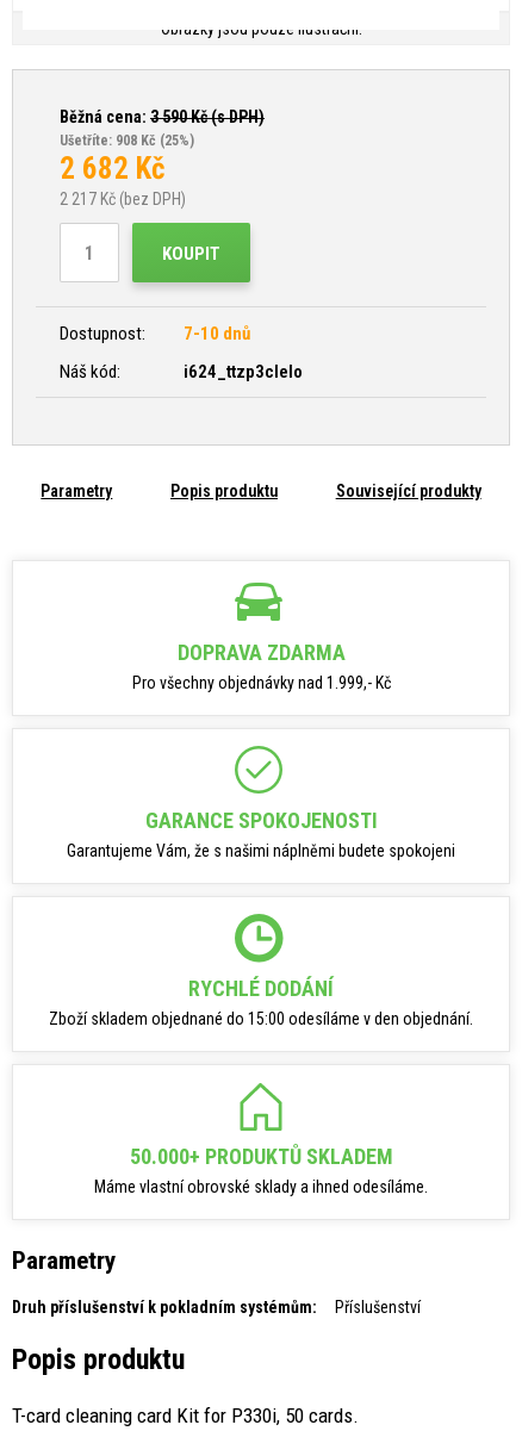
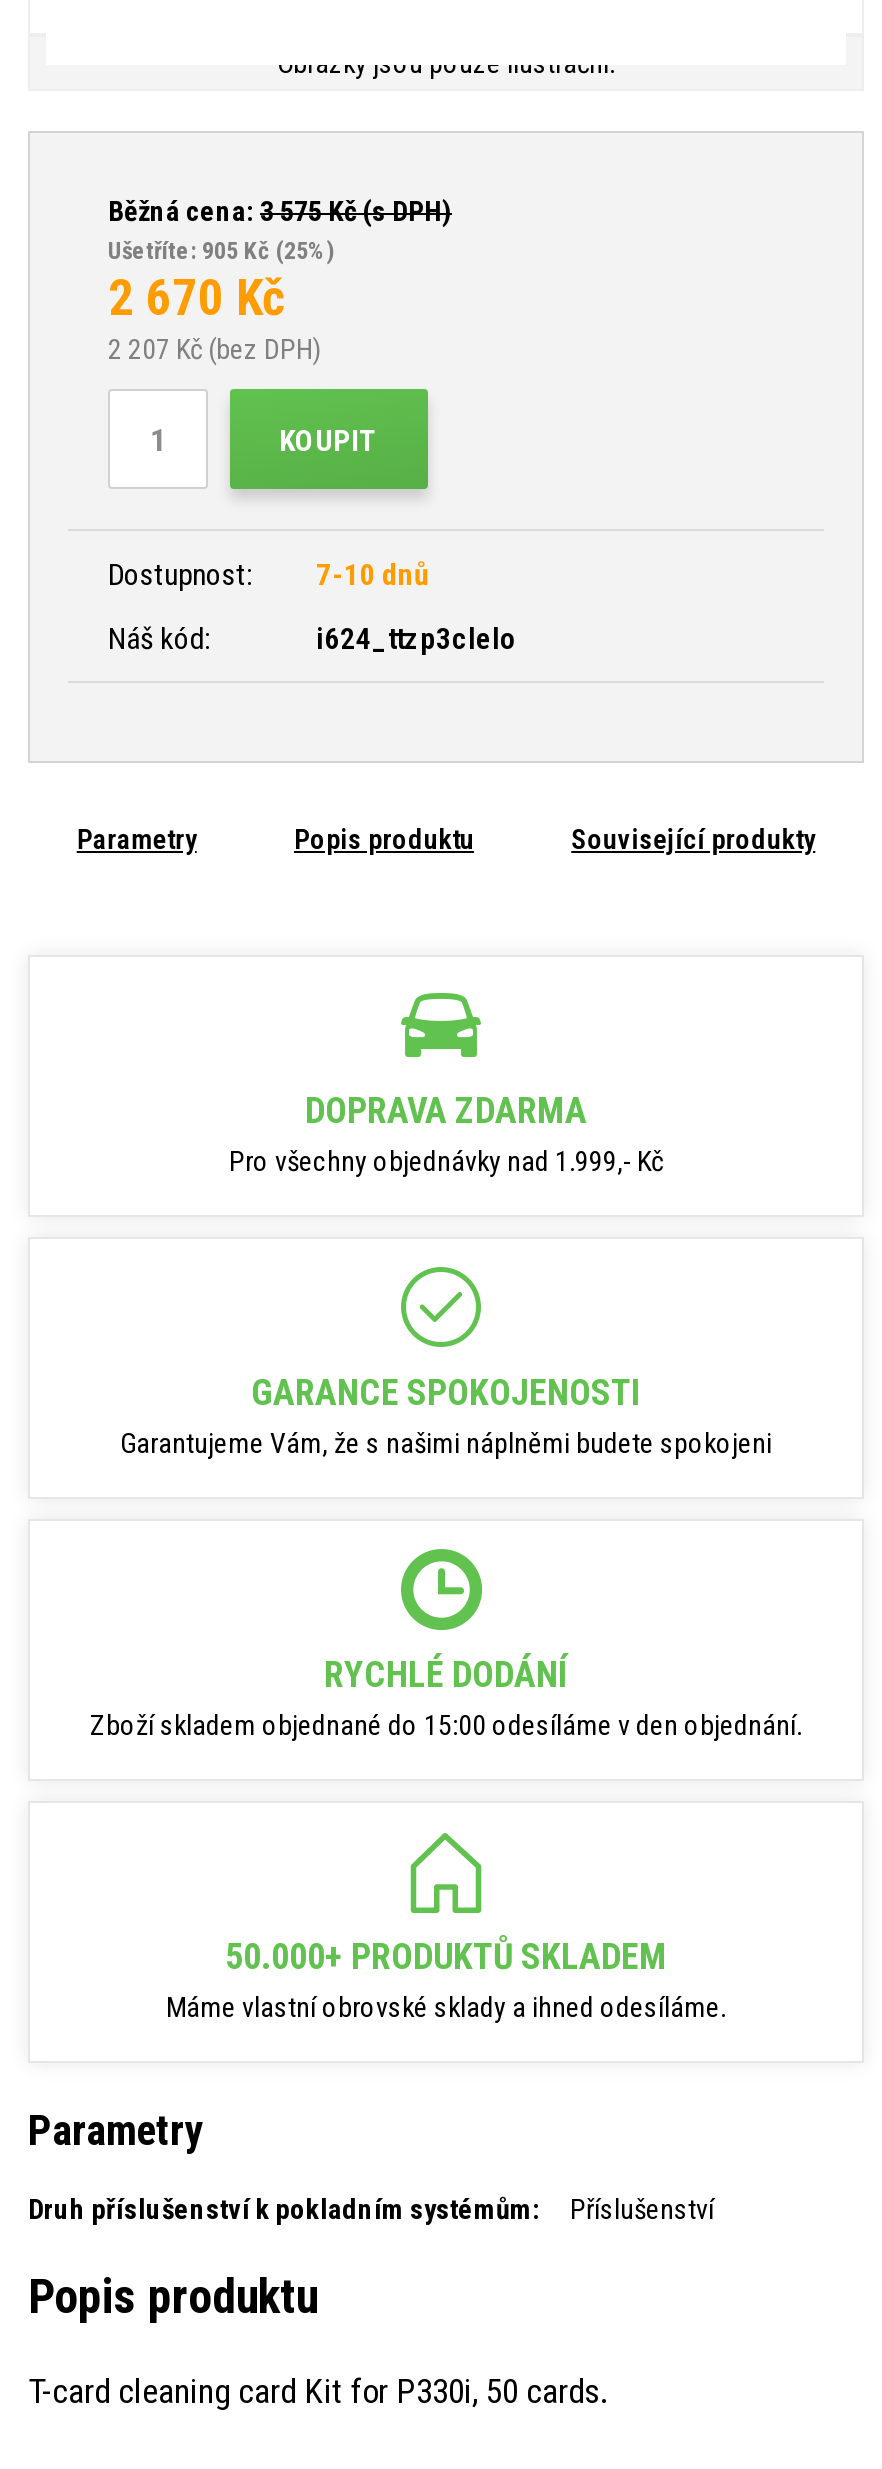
- Běžná cena: 3 590Kč (s DPH)
+ Běžná cena: 3 575Kč (s DPH)

- Ušetříte: 908 Kč (25%)
+ Ušetříte: 905 Kč (25%)

- 2 682 Kč
+ 2 670 Kč

- 2 217 Kč (bez DPH)
+ 2 207 Kč (bez DPH)
